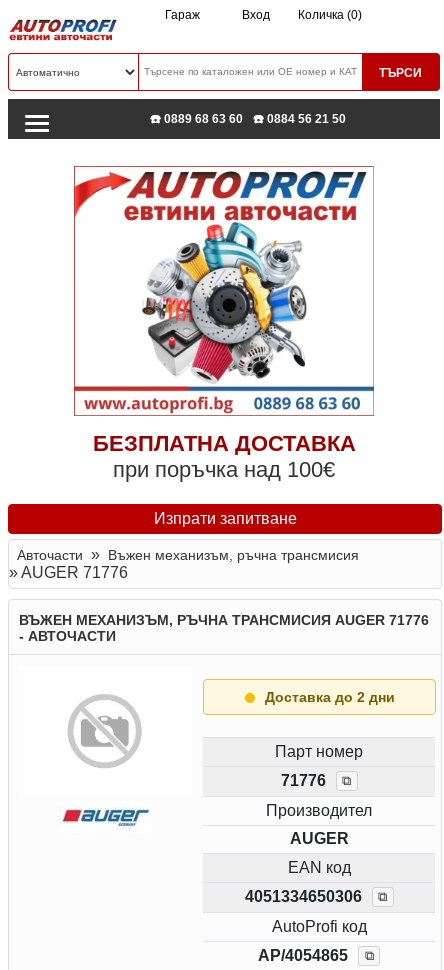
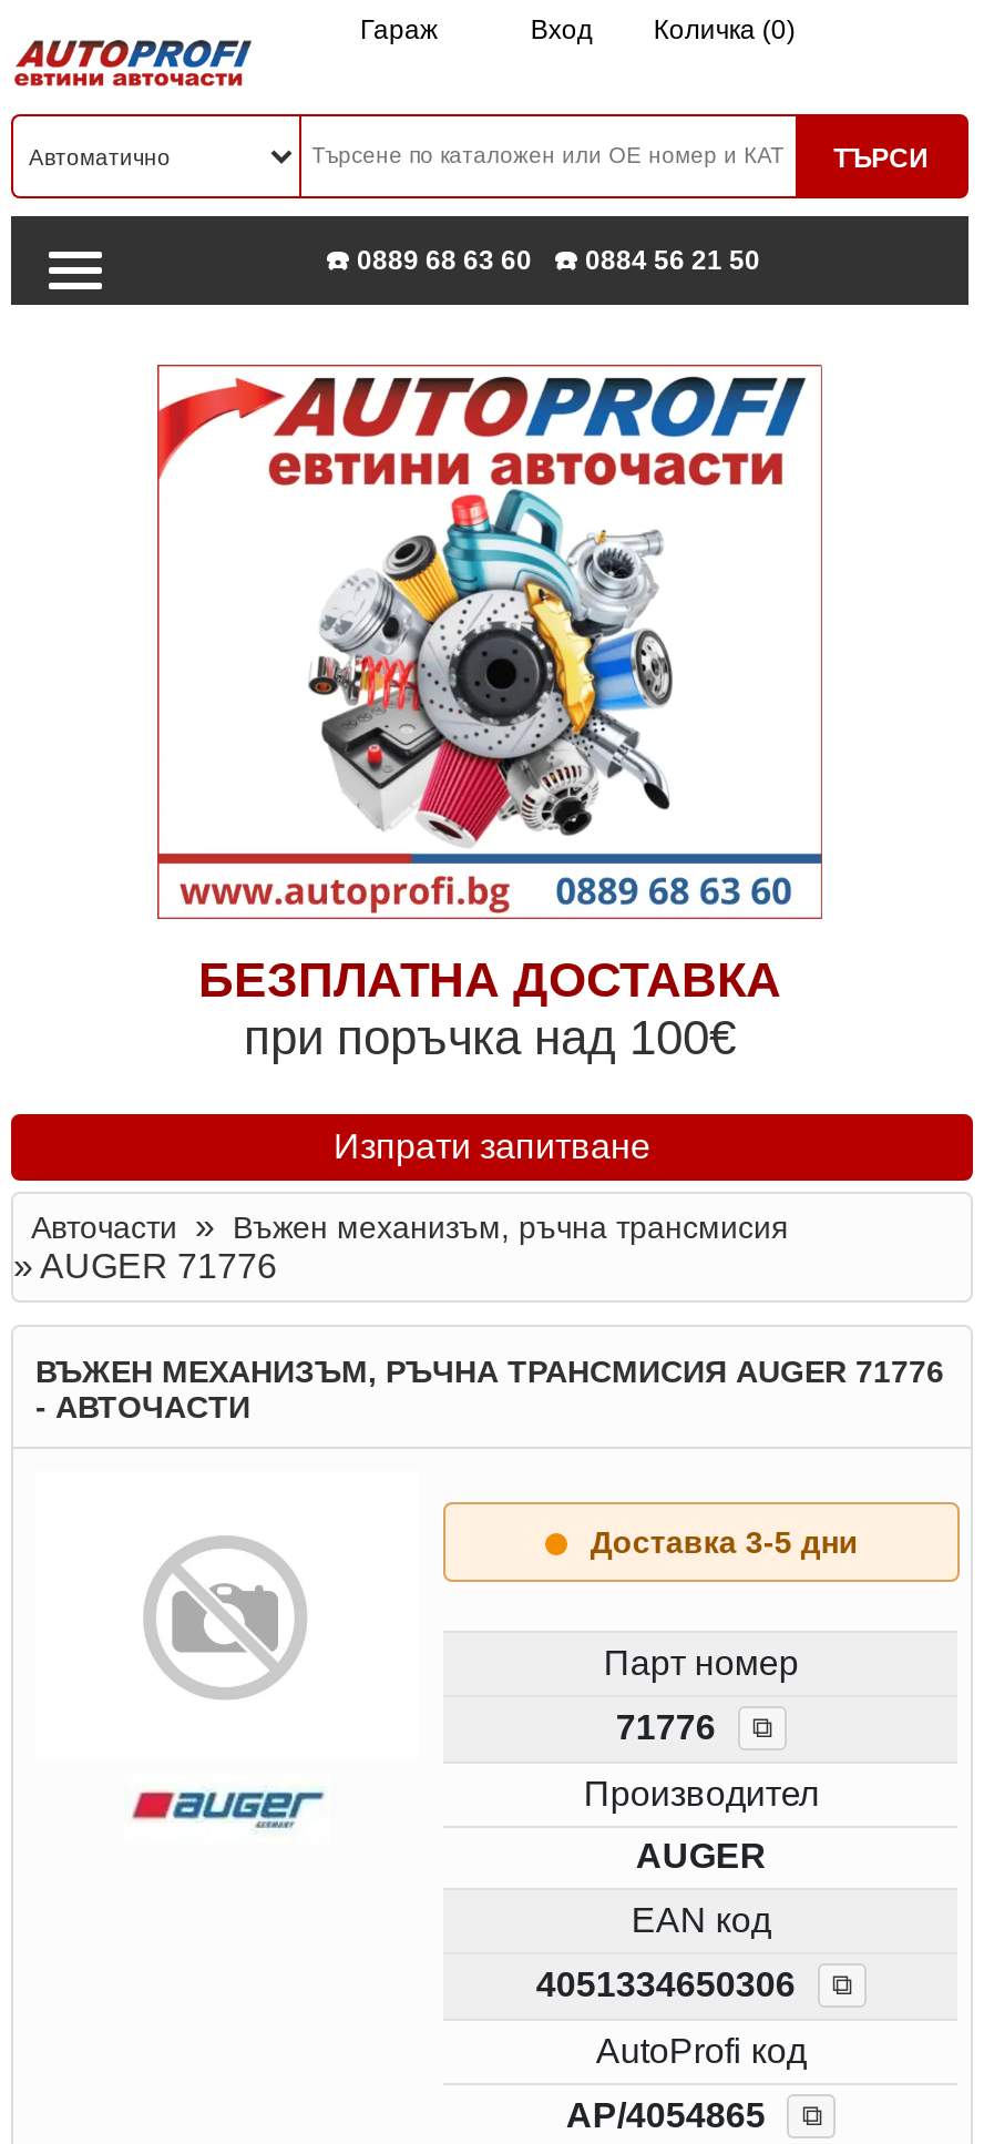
- Доставка до 2 дни
+ Доставка 3-5 дни
